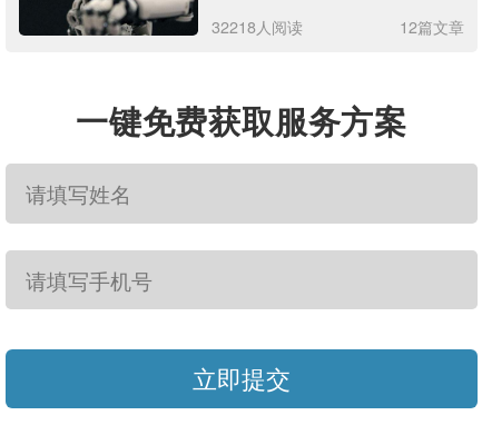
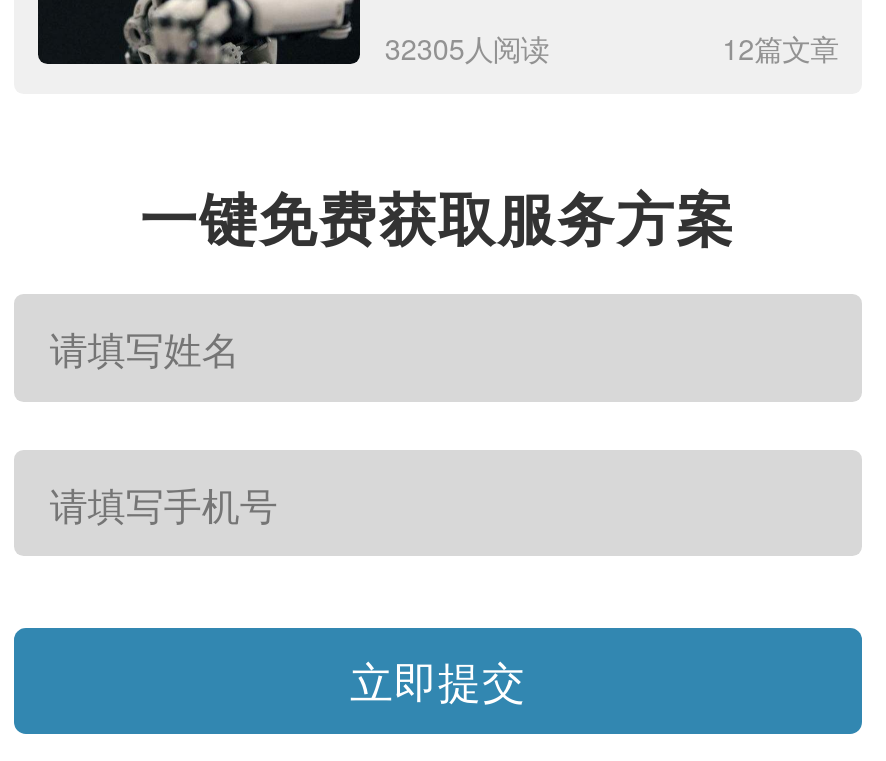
- 32218人阅读
+ 32305人阅读
